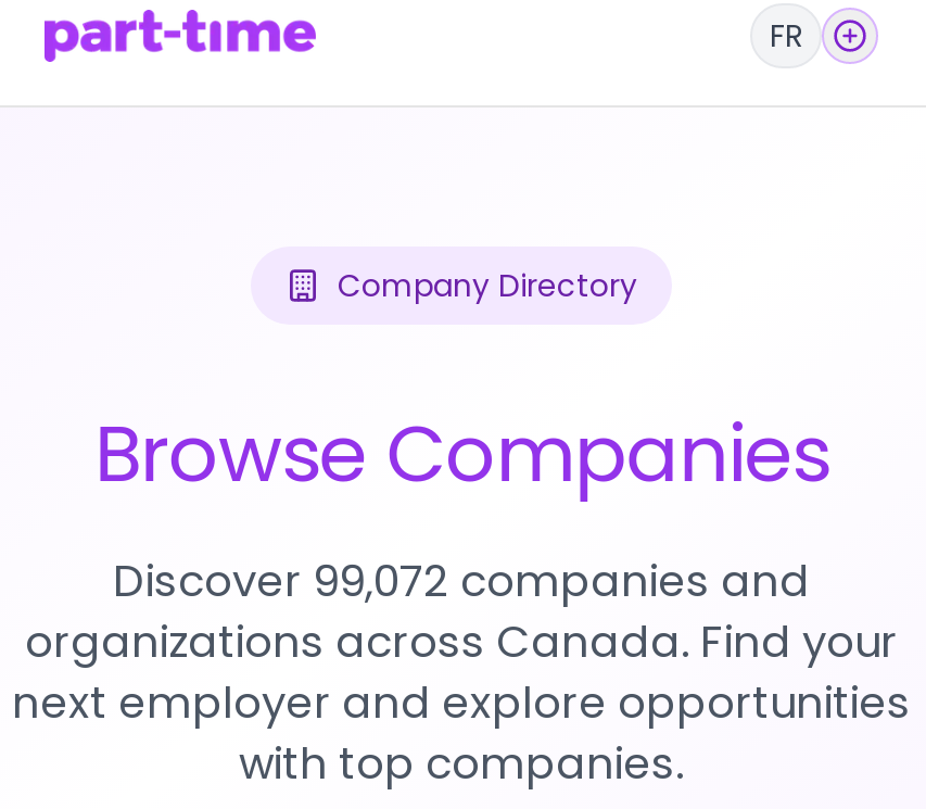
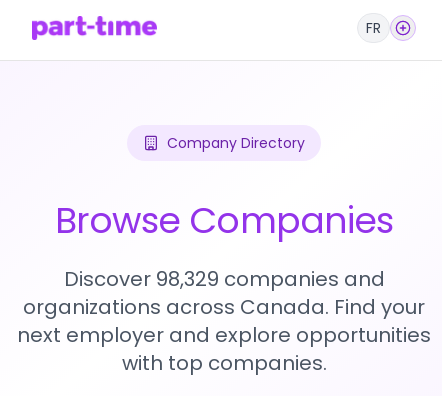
- Discover 99,072 companies and
+ Discover 98,329 companies and
